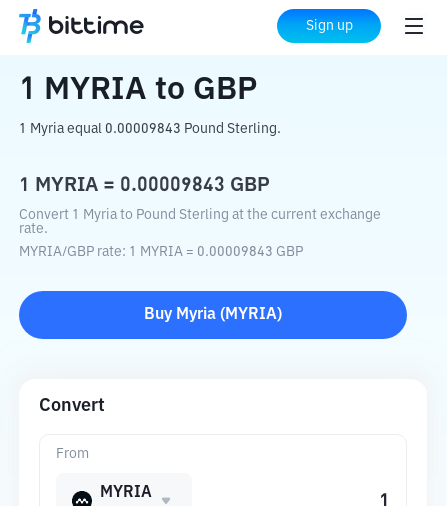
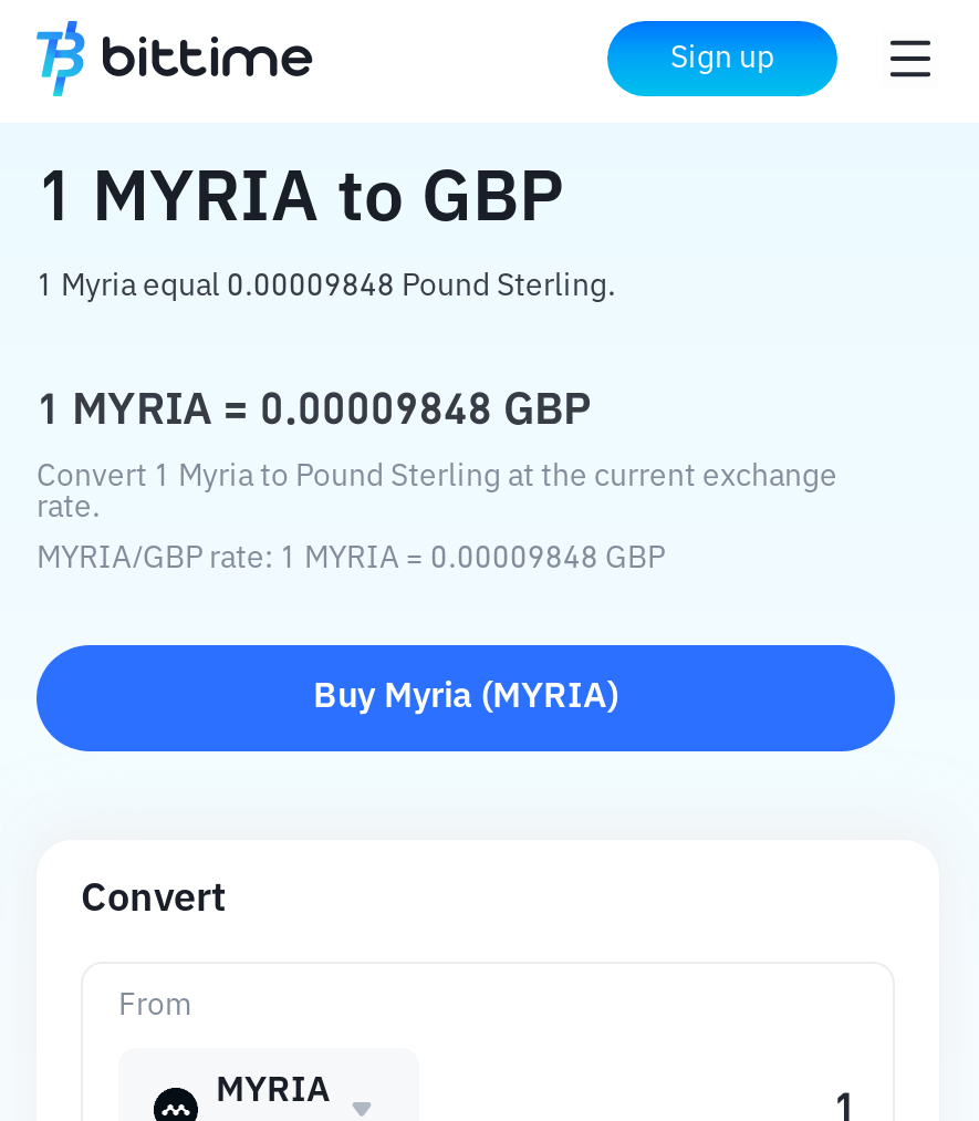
- 1 Myria equal 0.00009843 Pound Sterling.
+ 1 Myria equal 0.00009848 Pound Sterling.

- 1 MYRIA = 0.00009843 GBP
+ 1 MYRIA = 0.00009848 GBP

- MYRIA/GBP rate: 1 MYRIA = 0.00009843 GBP
+ MYRIA/GBP rate: 1 MYRIA = 0.00009848 GBP
